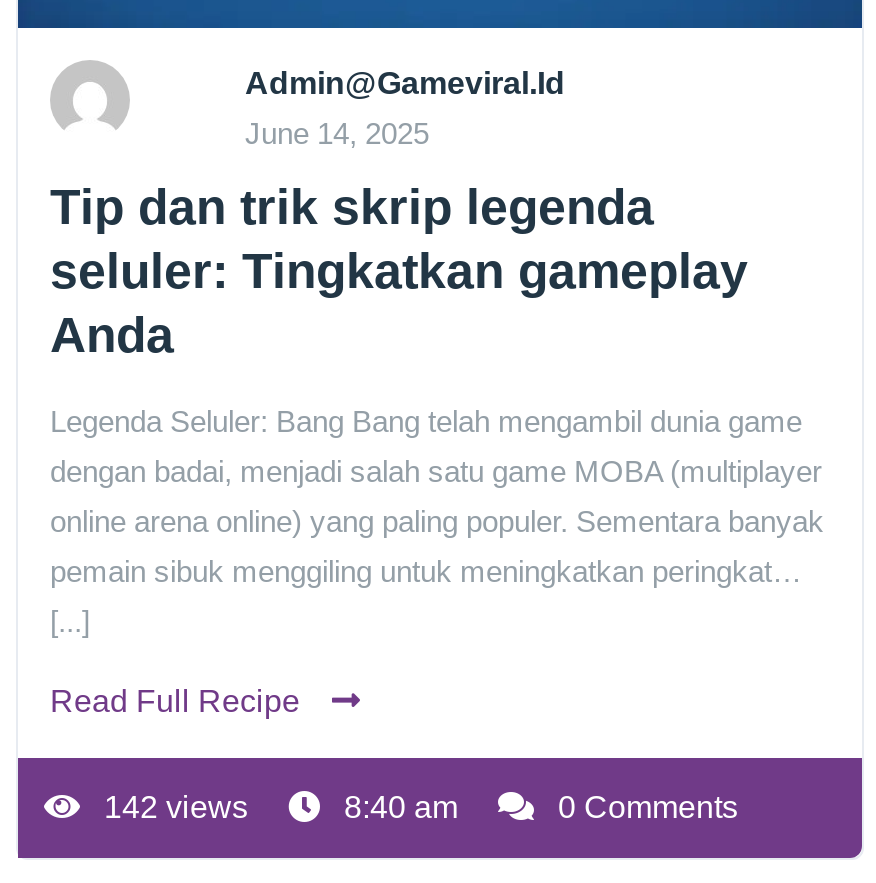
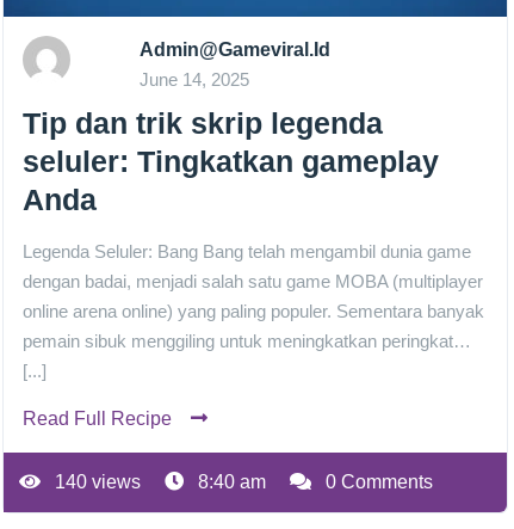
- 142 views
+ 140 views
